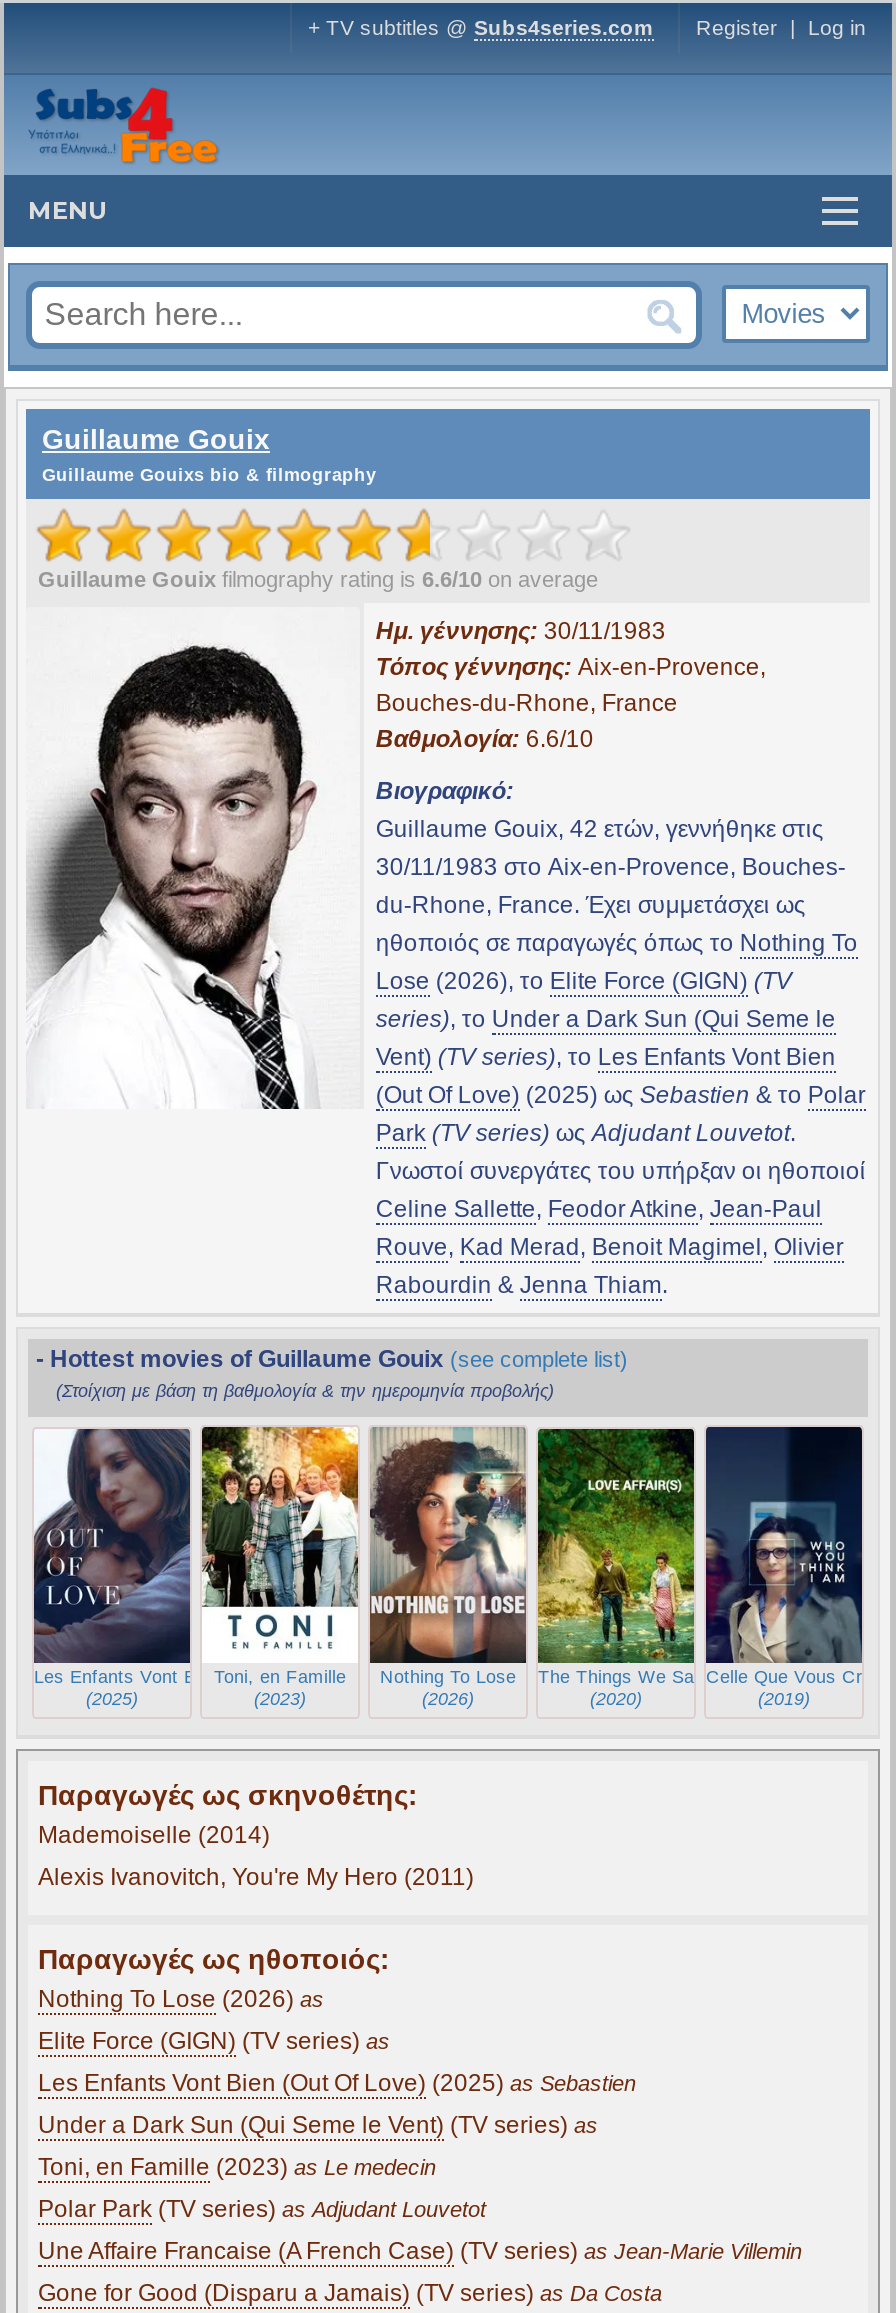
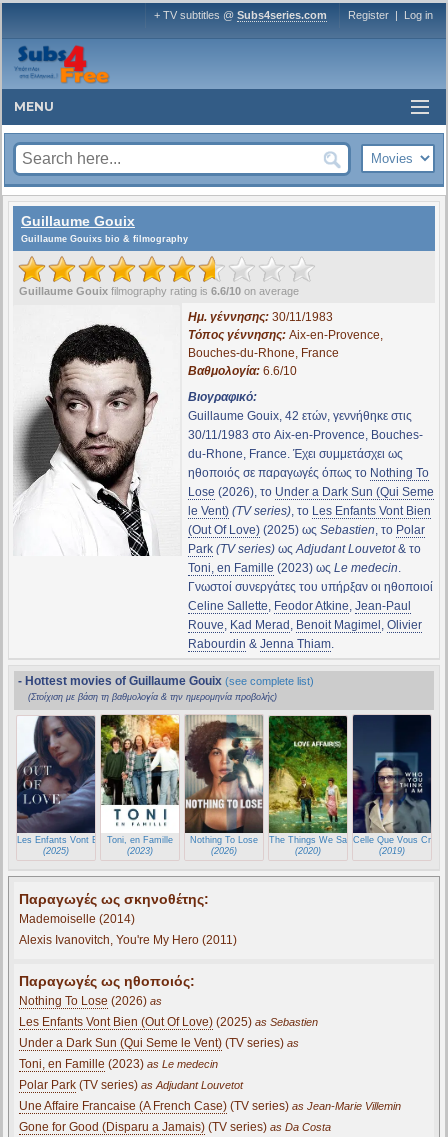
- Lose (2026), το Elite Force (GIGN) (TV
- series), το Under a Dark Sun (Qui Seme le
- Vent) (TV series), το Les Enfants Vont Bien
- (Out Of Love) (2025) ως Sebastien & το Polar
- Park (TV series) ως Adjudant Louvetot.
+ Lose (2026), το Under a Dark Sun (Qui Seme
+ le Vent) (TV series), το Les Enfants Vont Bien
+ (Out Of Love) (2025) ως Sebastien, το Polar
+ Park (TV series) ως Adjudant Louvetot& το
+ Toni, en Famille (2023) ως Le medecin.

- Elite Force (GIGN) (TV series) as
